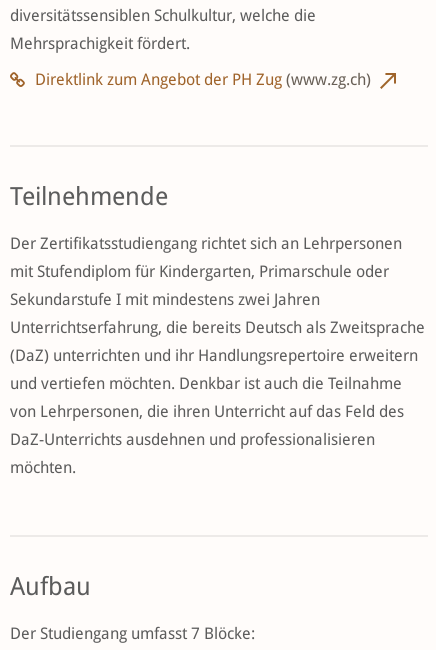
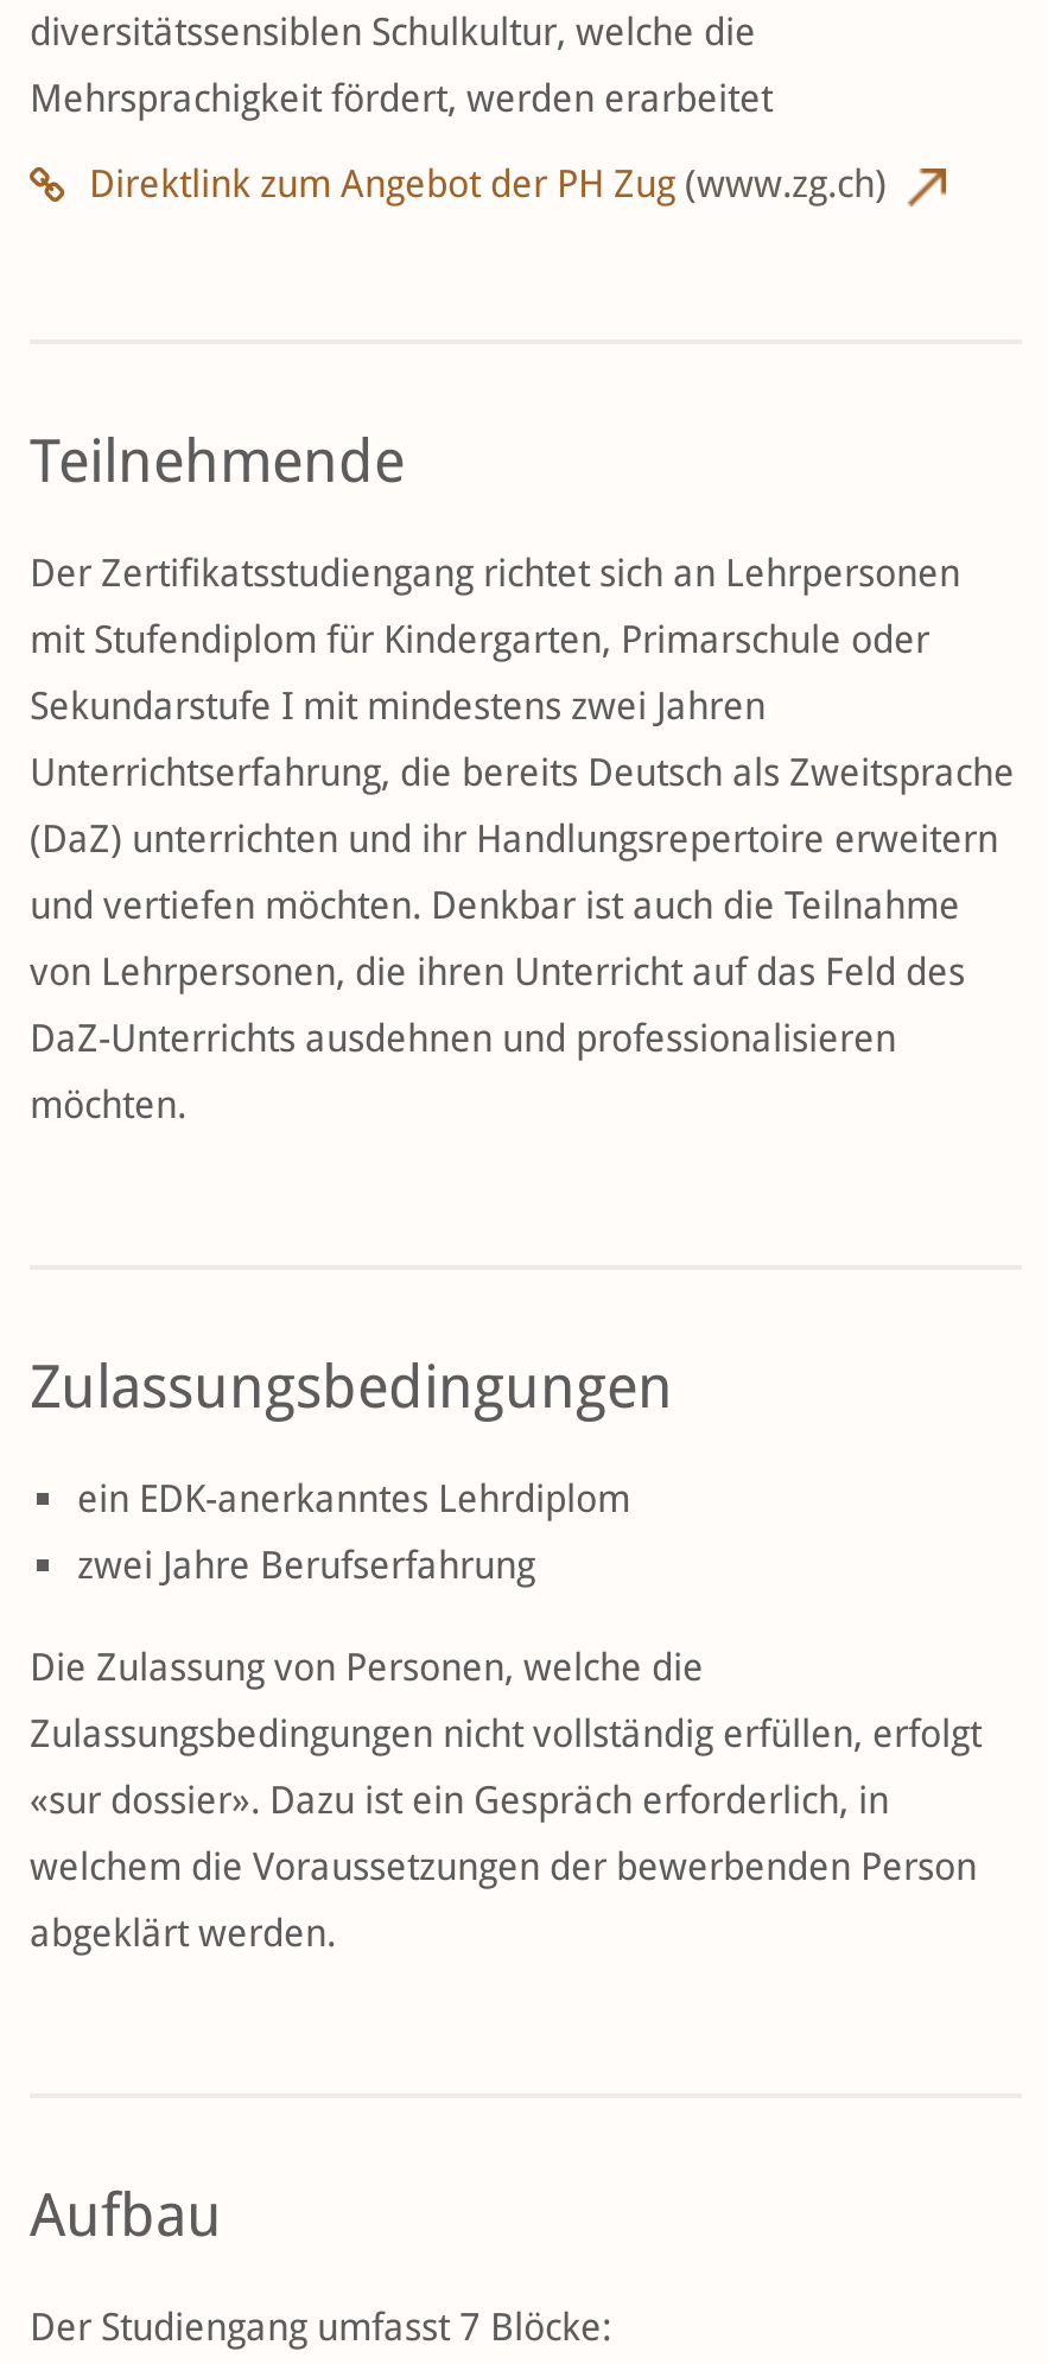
- Mehrsprachigkeit fördert.
+ Mehrsprachigkeit fördert, werden erarbeitet

+ Zulassungsbedingungen
+ ein EDK-anerkanntes Lehrdiplom
+ zwei Jahre Berufserfahrung
+ Die Zulassung von Personen, welche die
+ Zulassungsbedingungen nicht vollständig erfüllen, erfolgt
+ «sur dossier». Dazu ist ein Gespräch erforderlich, in
+ welchem die Voraussetzungen der bewerbenden Person
+ abgeklärt werden.
